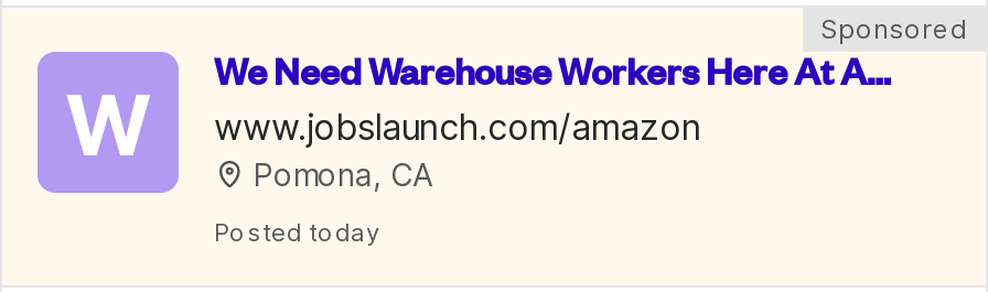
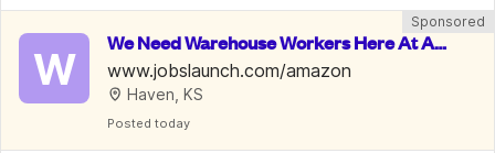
- Pomona, CA
+ Haven, KS
